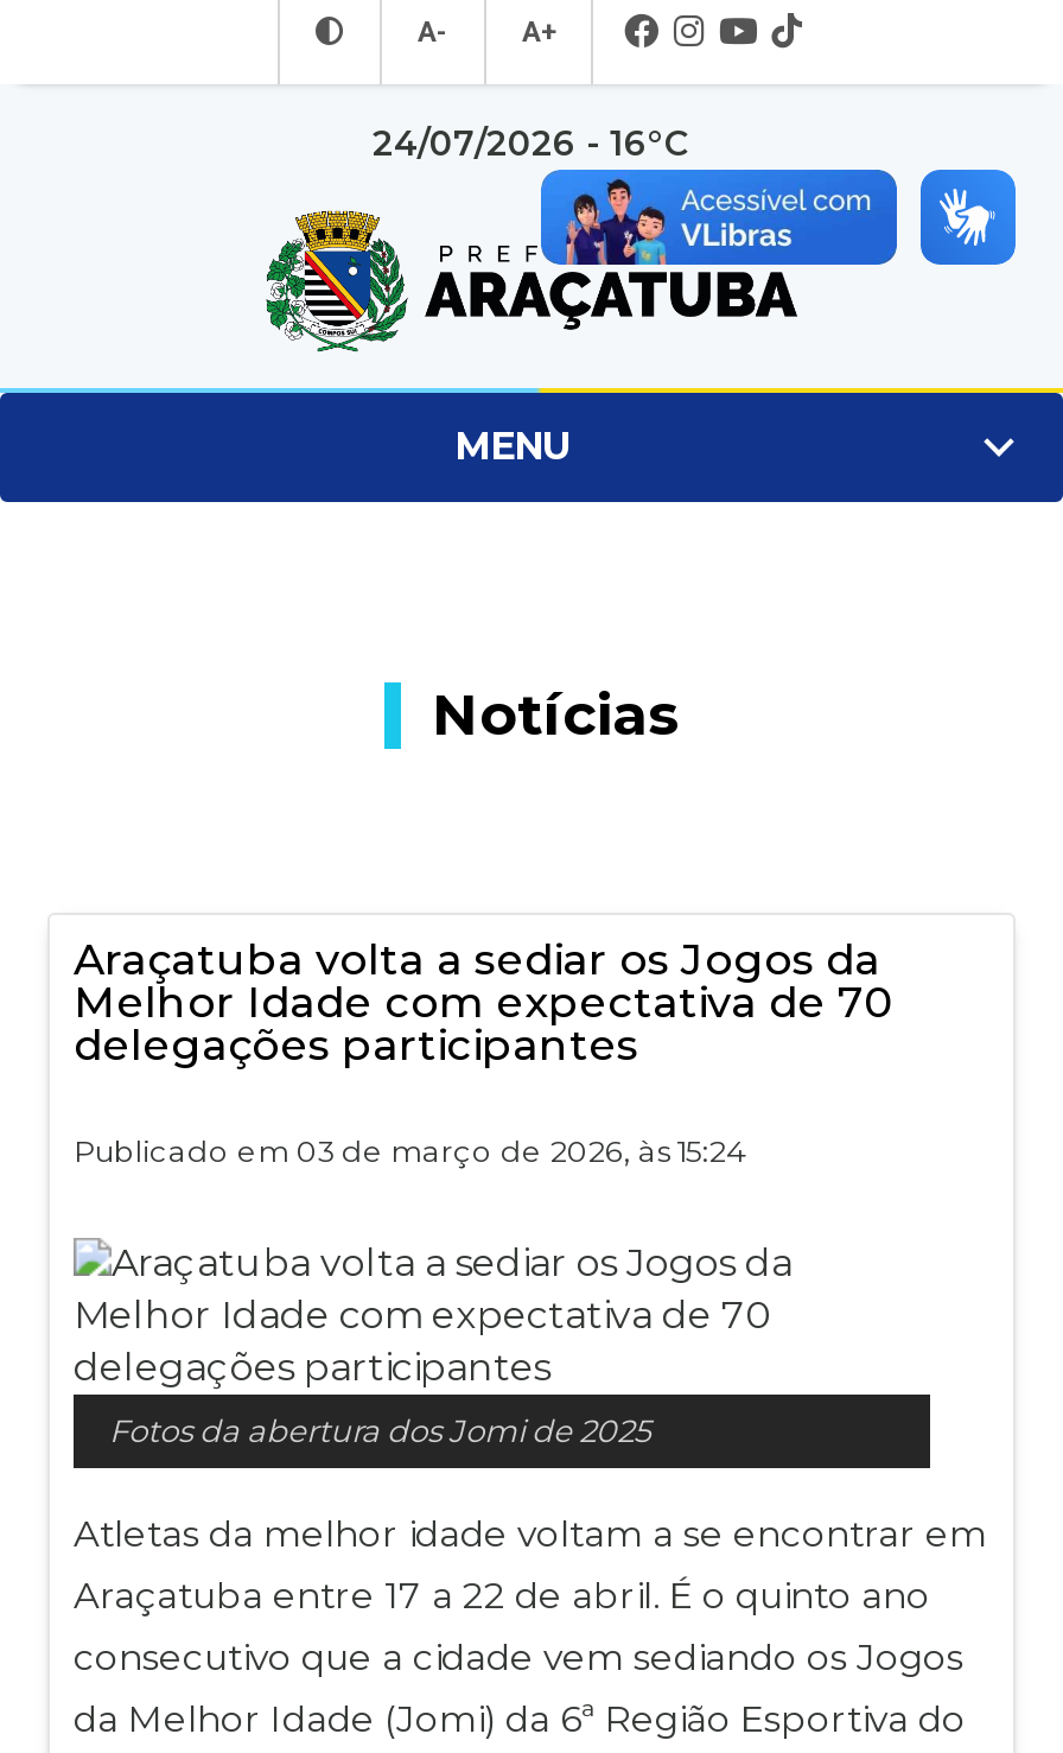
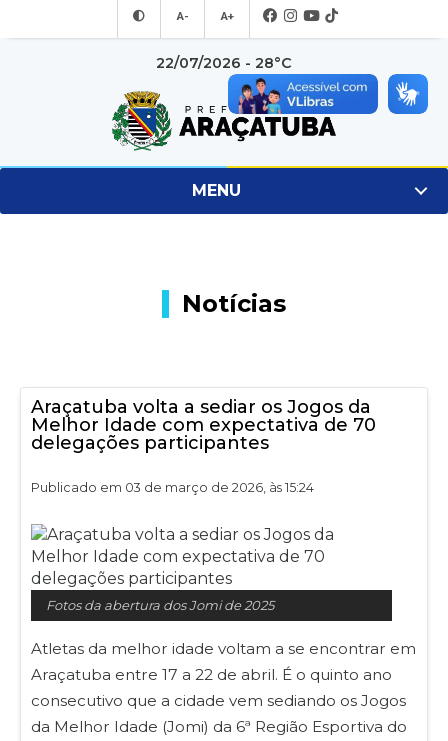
- 24/07/2026 - 16°C
+ 22/07/2026 - 28°C
